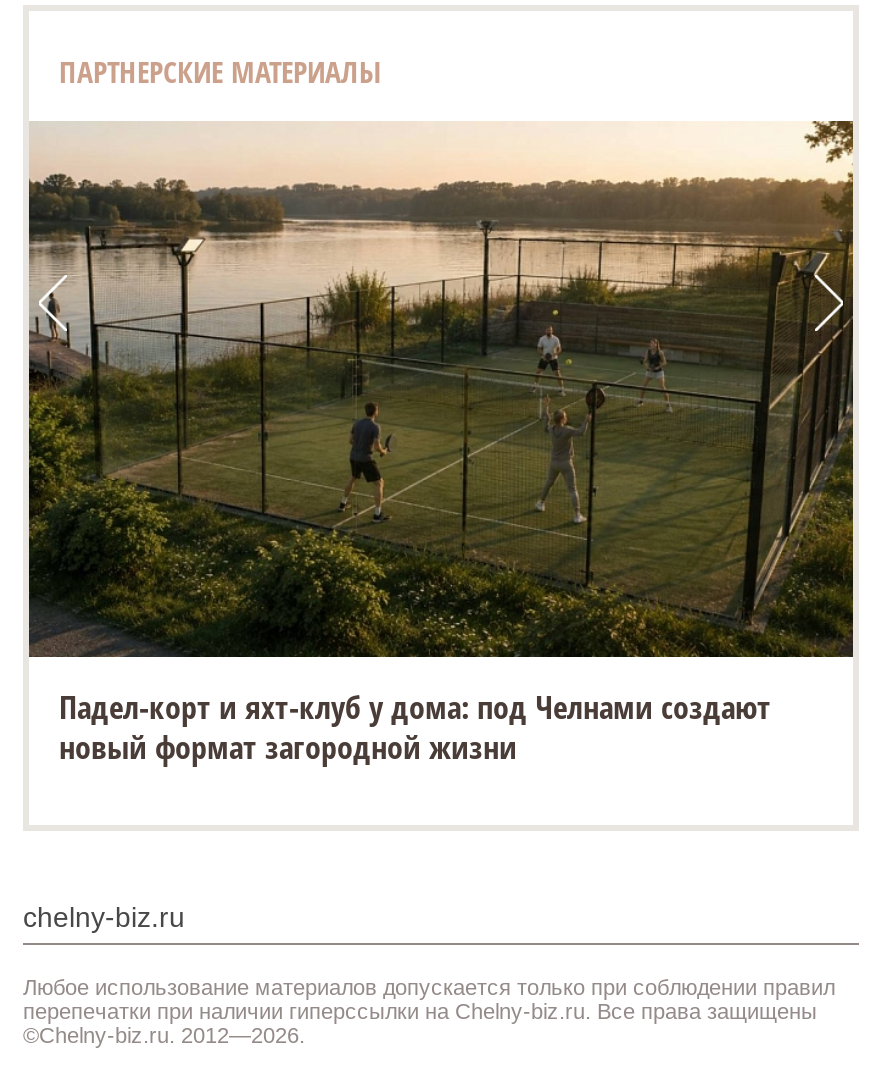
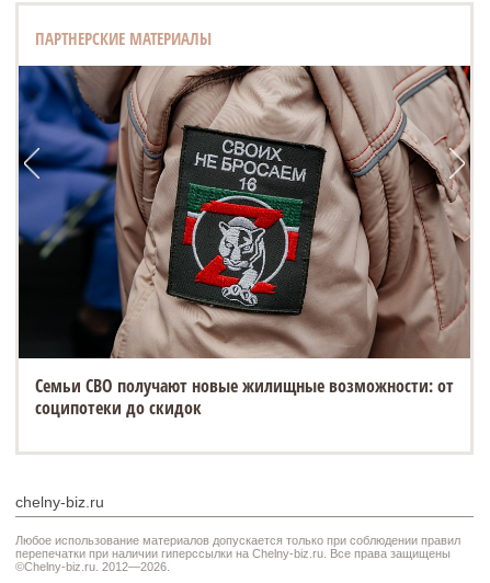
- [image]
- Падел-корт и яхт-клуб у дома: под Челнами создают
- новый формат загородной жизни
+ [image]
+ Семьи СВО получают новые жилищные возможности: от
+ соципотеки до скидок
